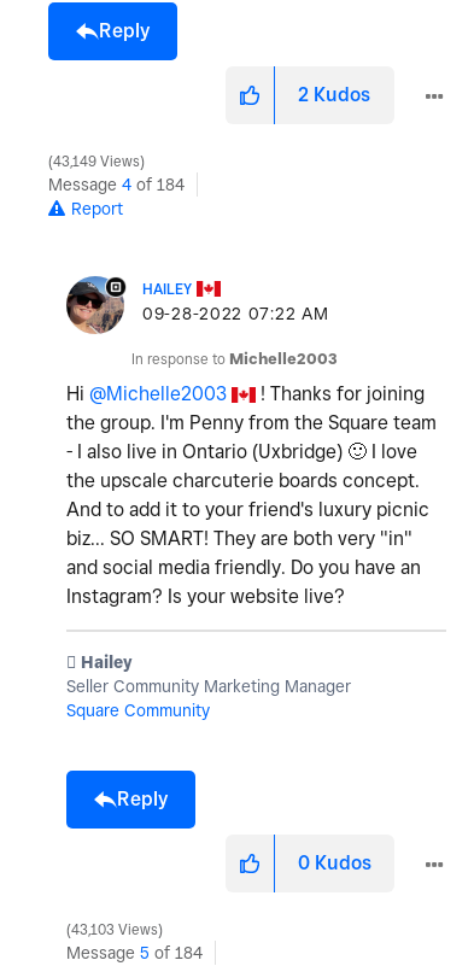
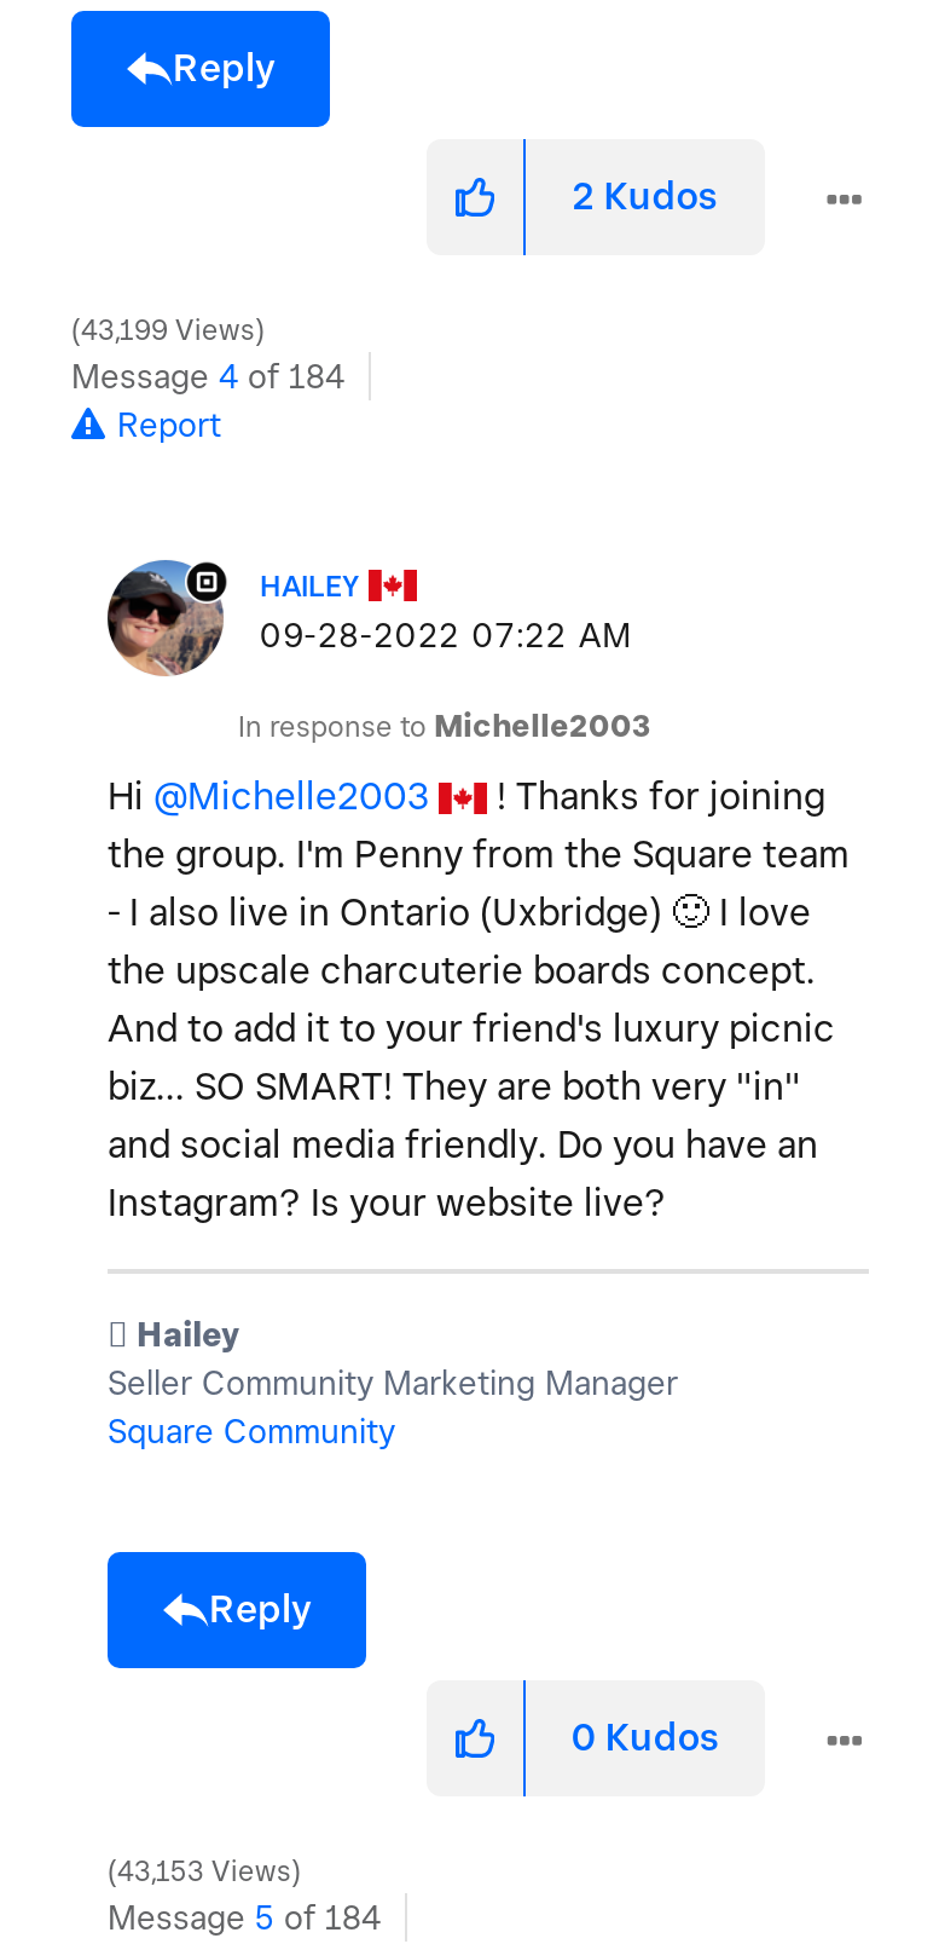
- 43,149 Views
+ 43,199 Views

- 43,103 Views
+ 43,153 Views
